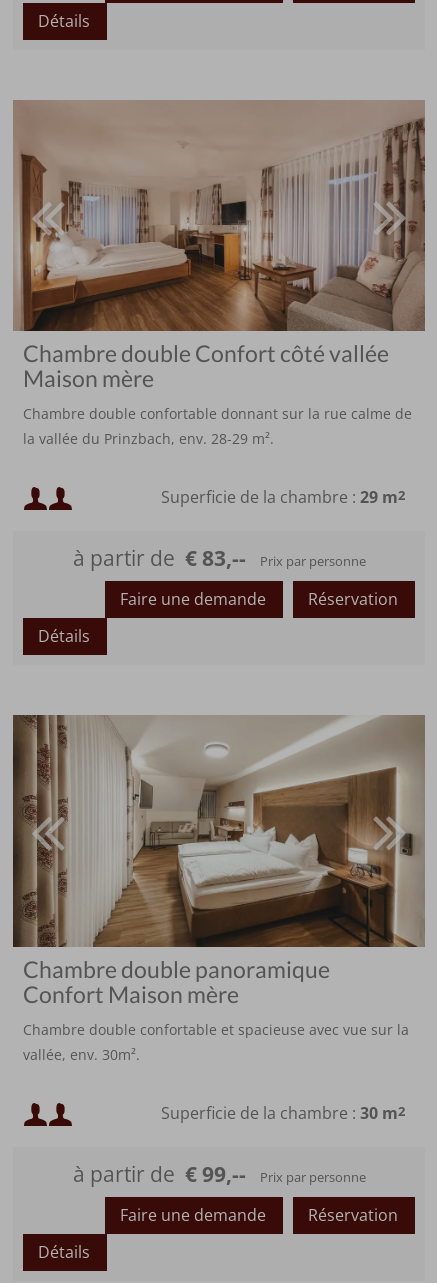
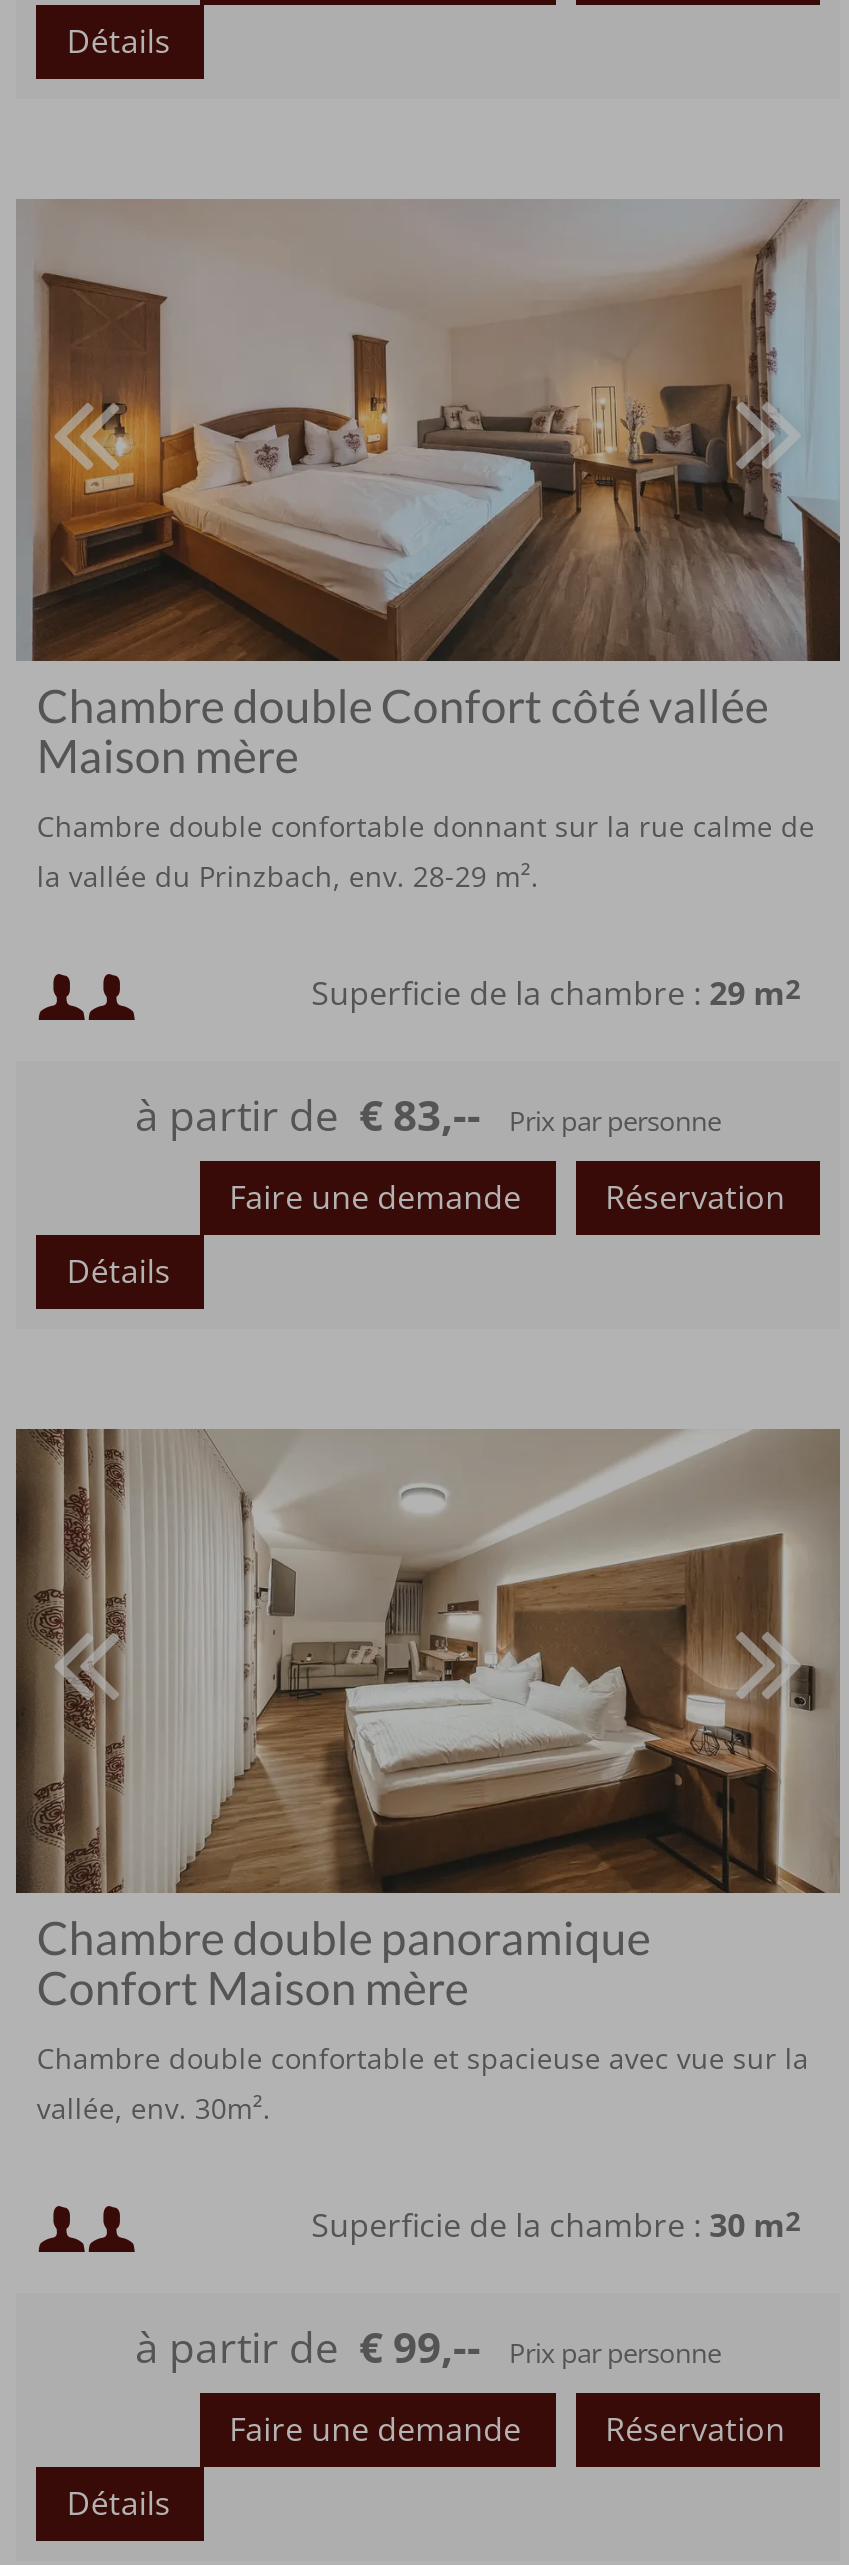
- [image]
+ [image]
